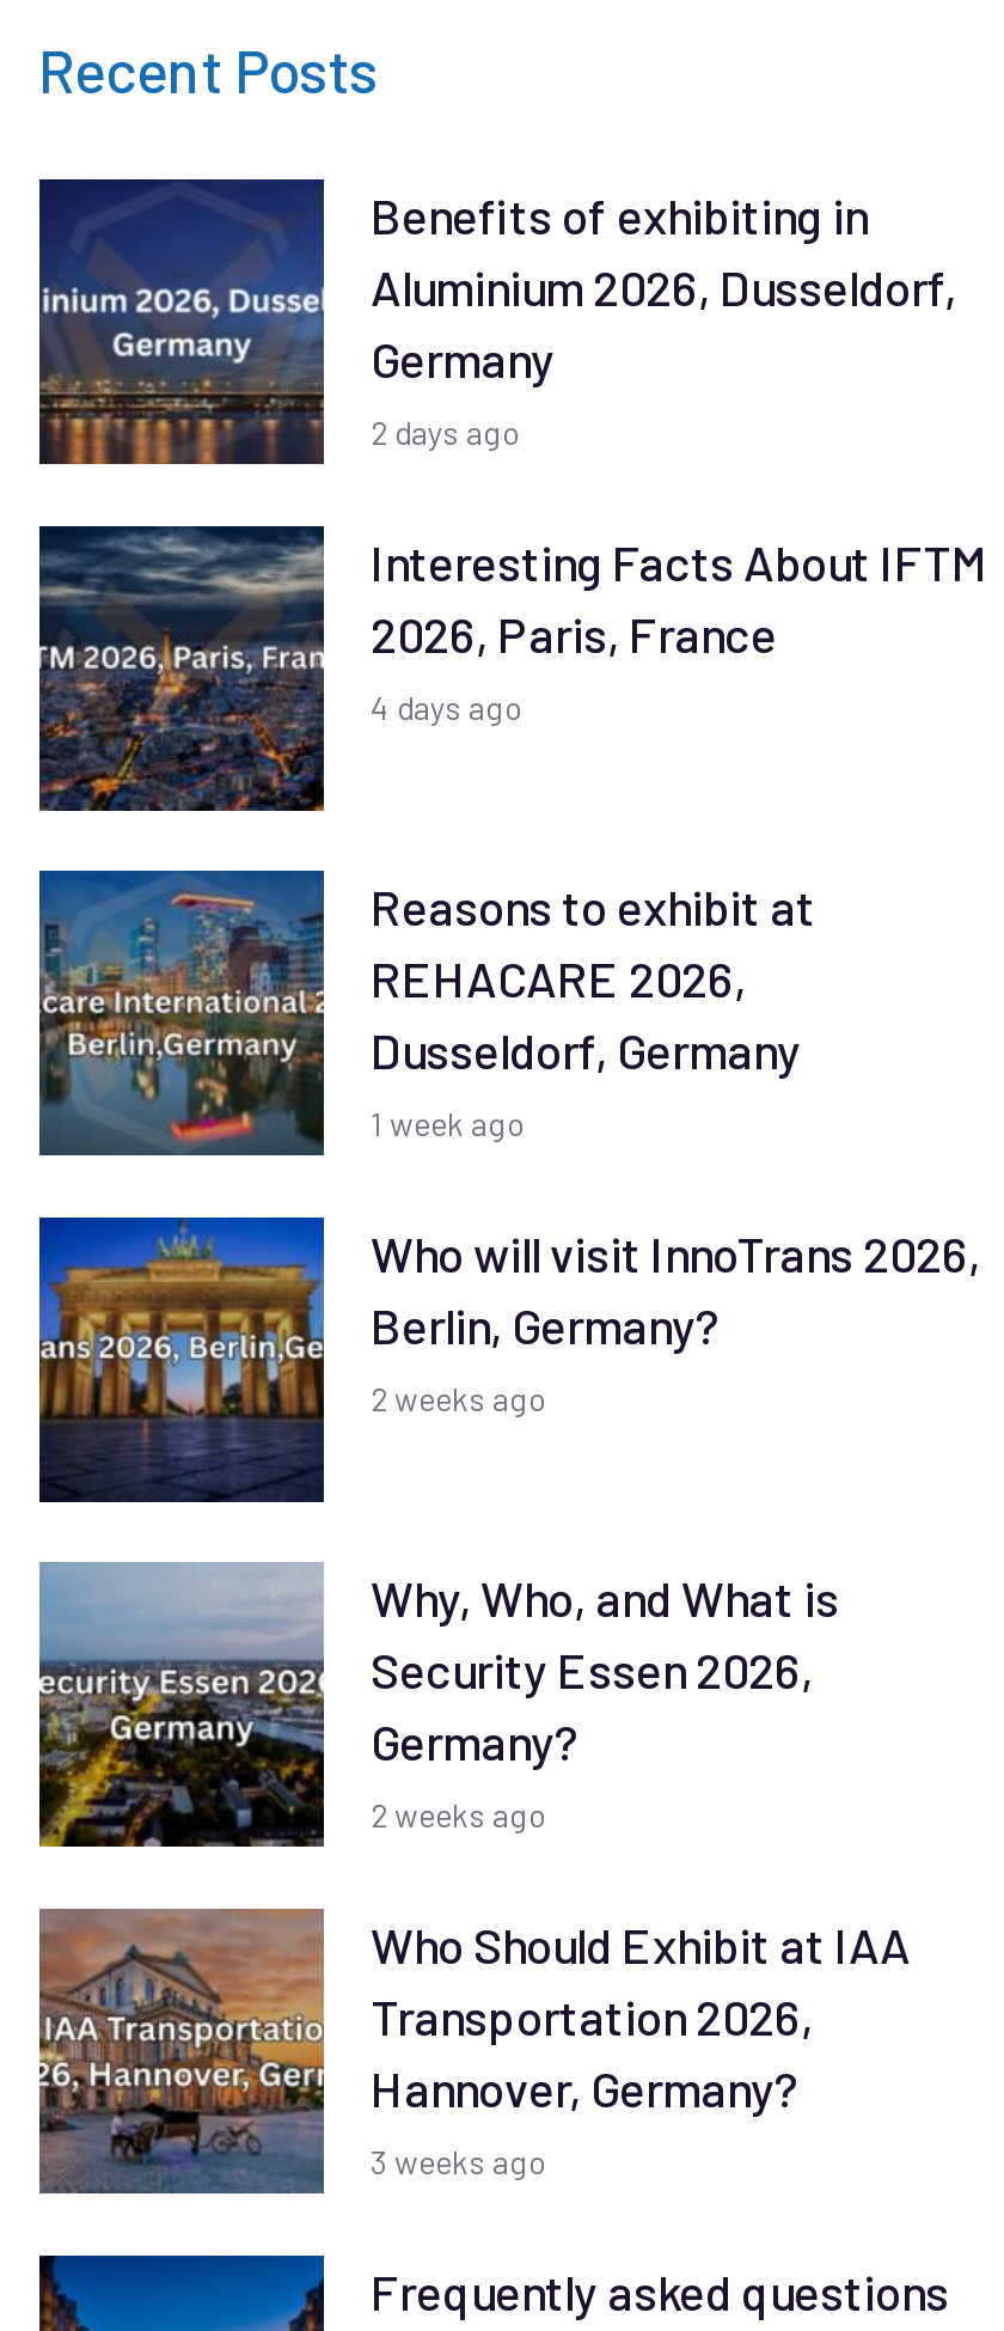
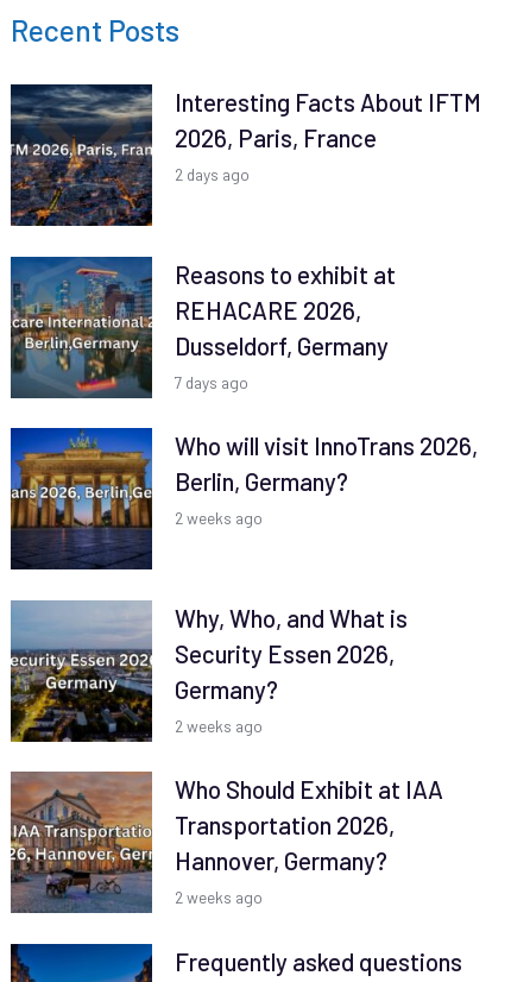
- [image]
- Benefits of exhibiting in
- Aluminium 2026, Dusseldorf,
- Germany
- 2 days ago

- 4 days ago
+ 2 days ago

- 1 week ago
+ 7 days ago

- 3 weeks ago
+ 2 weeks ago
